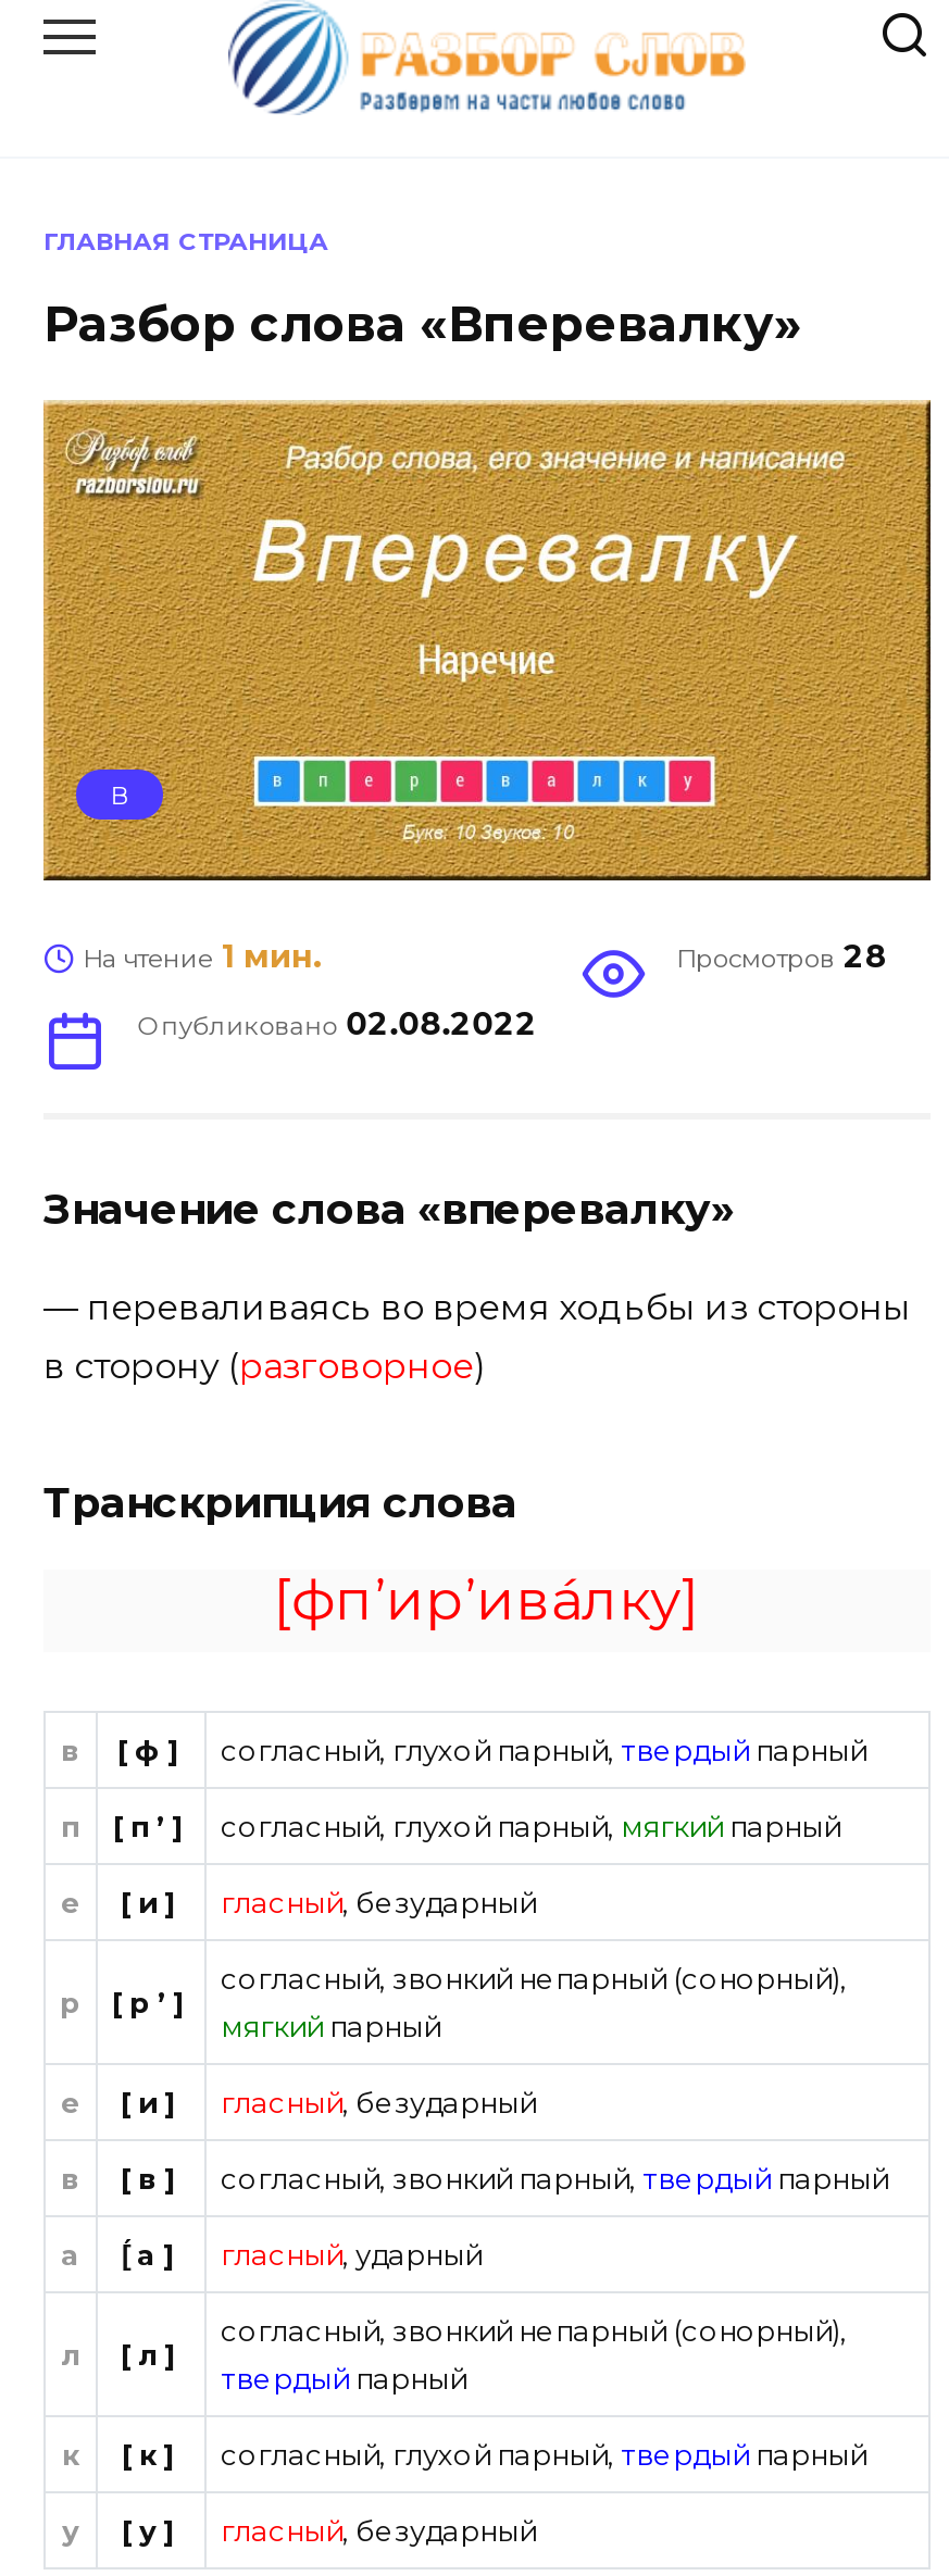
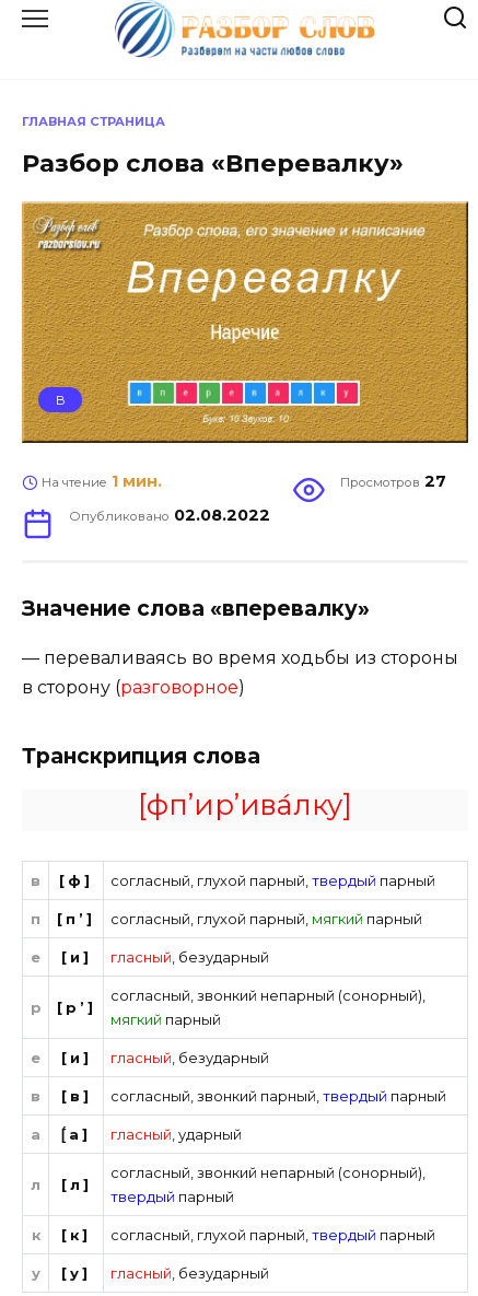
- Просмотров 28
+ Просмотров 27
